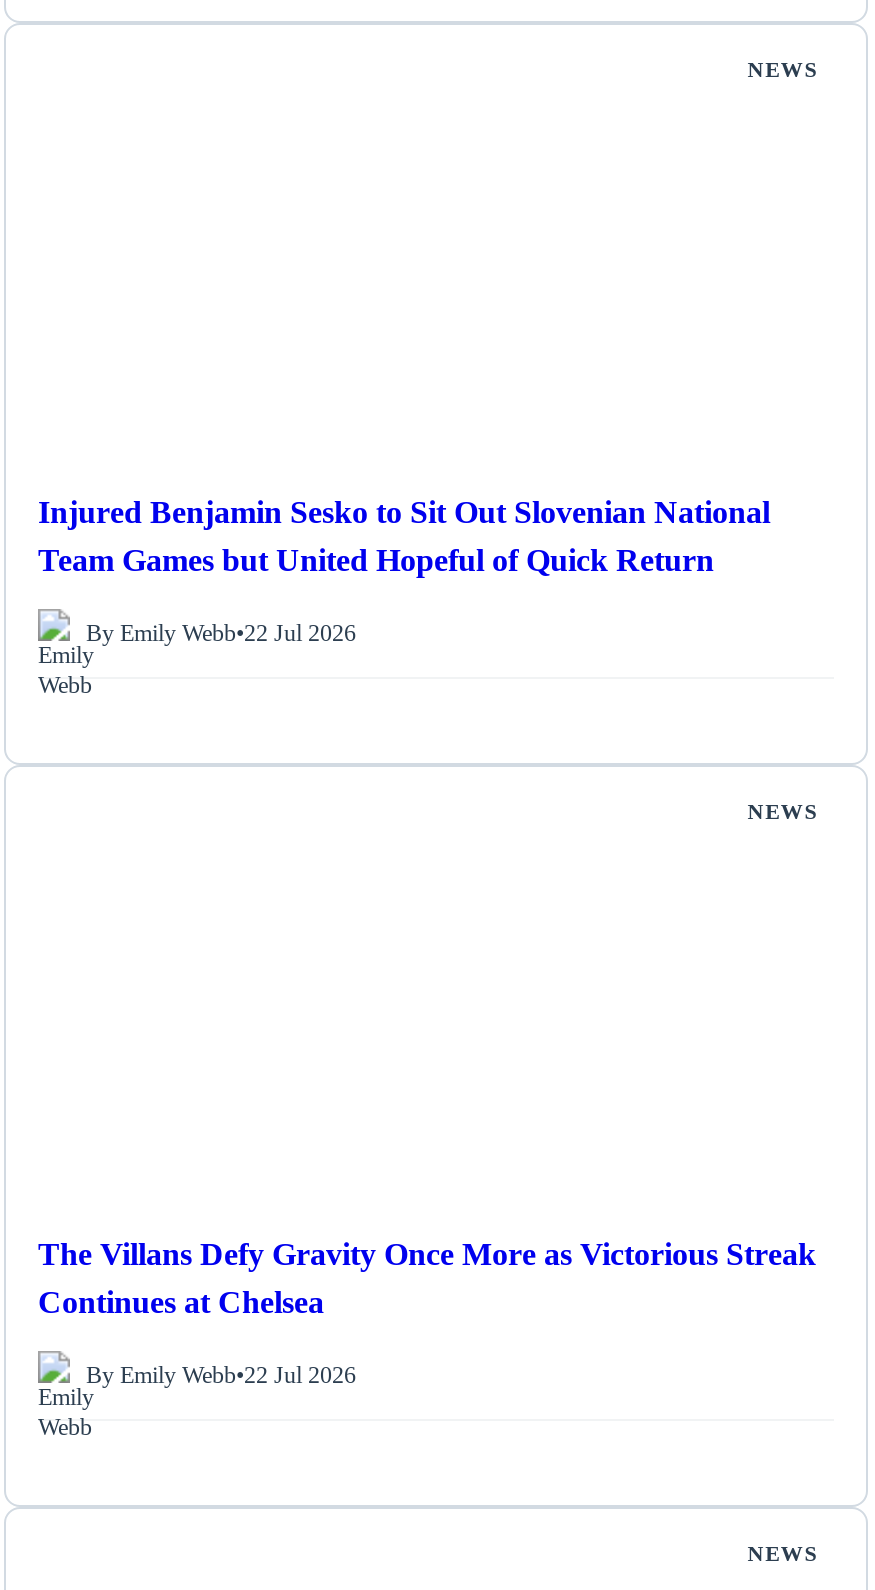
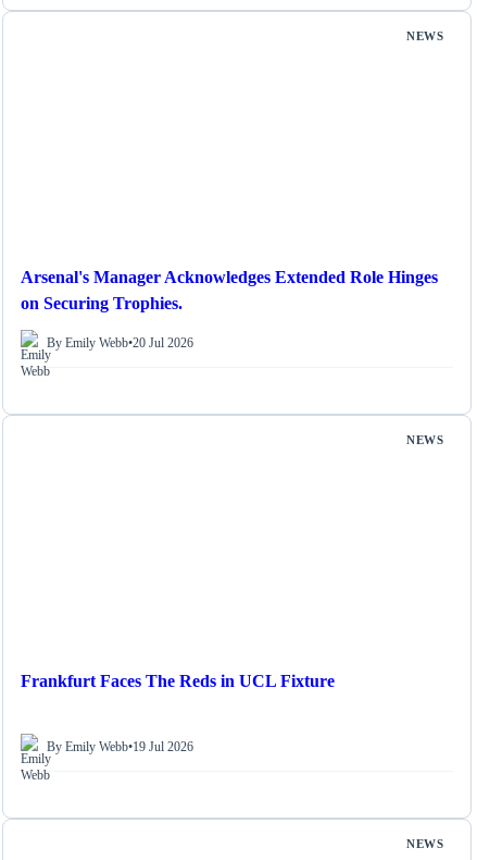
- Injured Benjamin Sesko to Sit Out Slovenian National
- Team Games but United Hopeful of Quick Return
+ Arsenal's Manager Acknowledges Extended Role Hinges
+ on Securing Trophies.

- By Emily Webb•22 Jul 2026
+ By Emily Webb•20 Jul 2026

- The Villans Defy Gravity Once More as Victorious Streak
- Continues at Chelsea
+ Frankfurt Faces The Reds in UCL Fixture

- By Emily Webb•22 Jul 2026
+ By Emily Webb•19 Jul 2026
